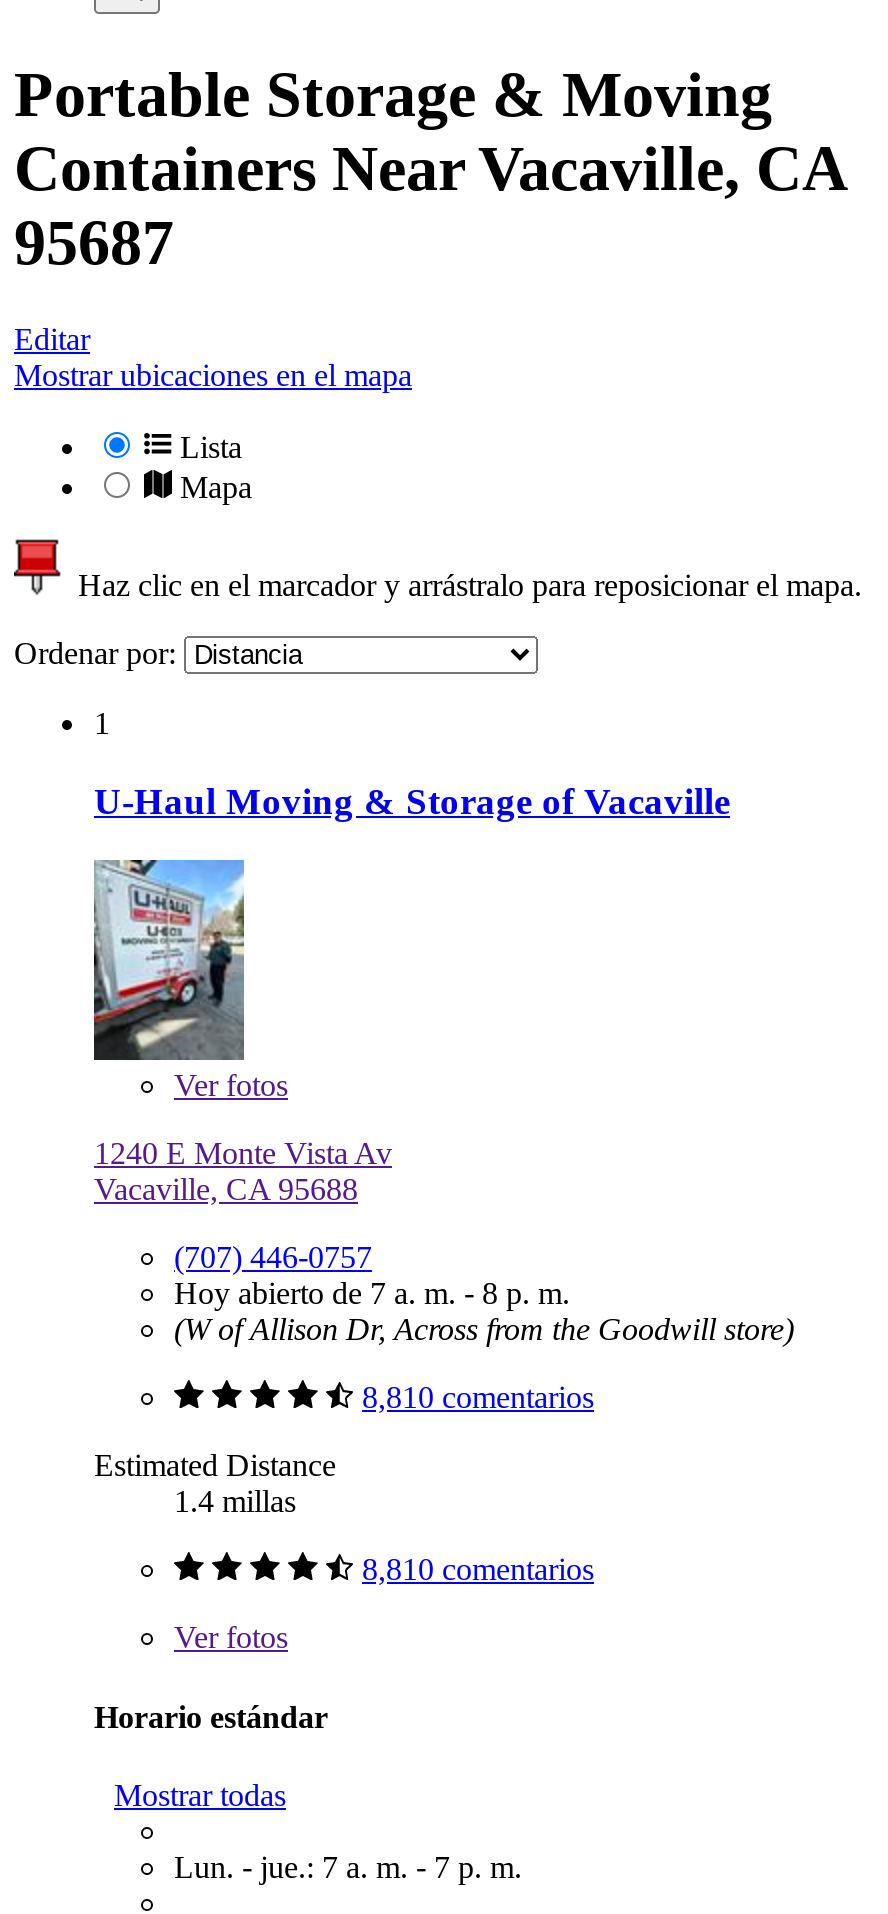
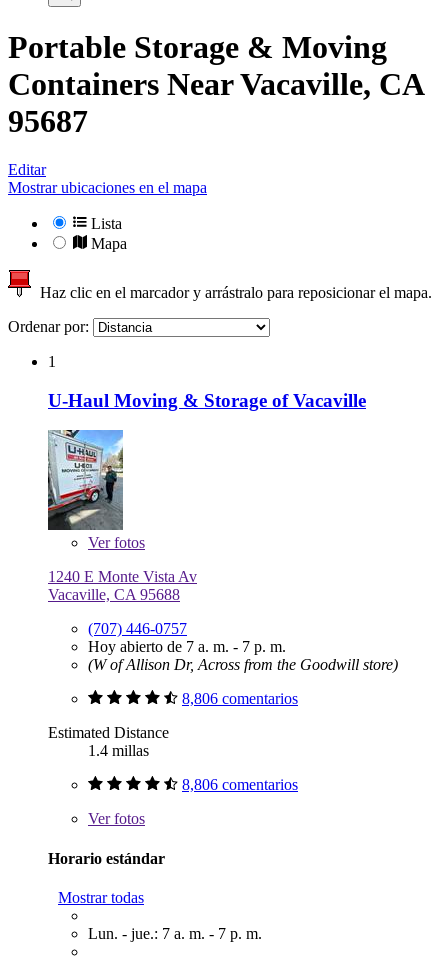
- Hoy abierto de 7 a. m. - 8 p. m.
+ Hoy abierto de 7 a. m. - 7 p. m.

- 8,810 comentarios
+ 8,806 comentarios

- 8,810 comentarios
+ 8,806 comentarios
